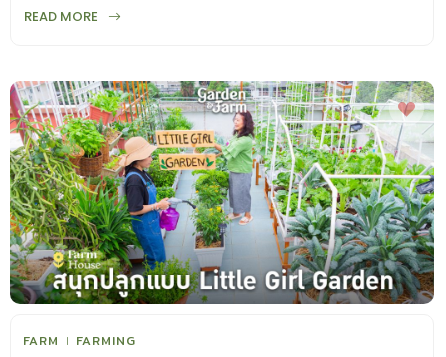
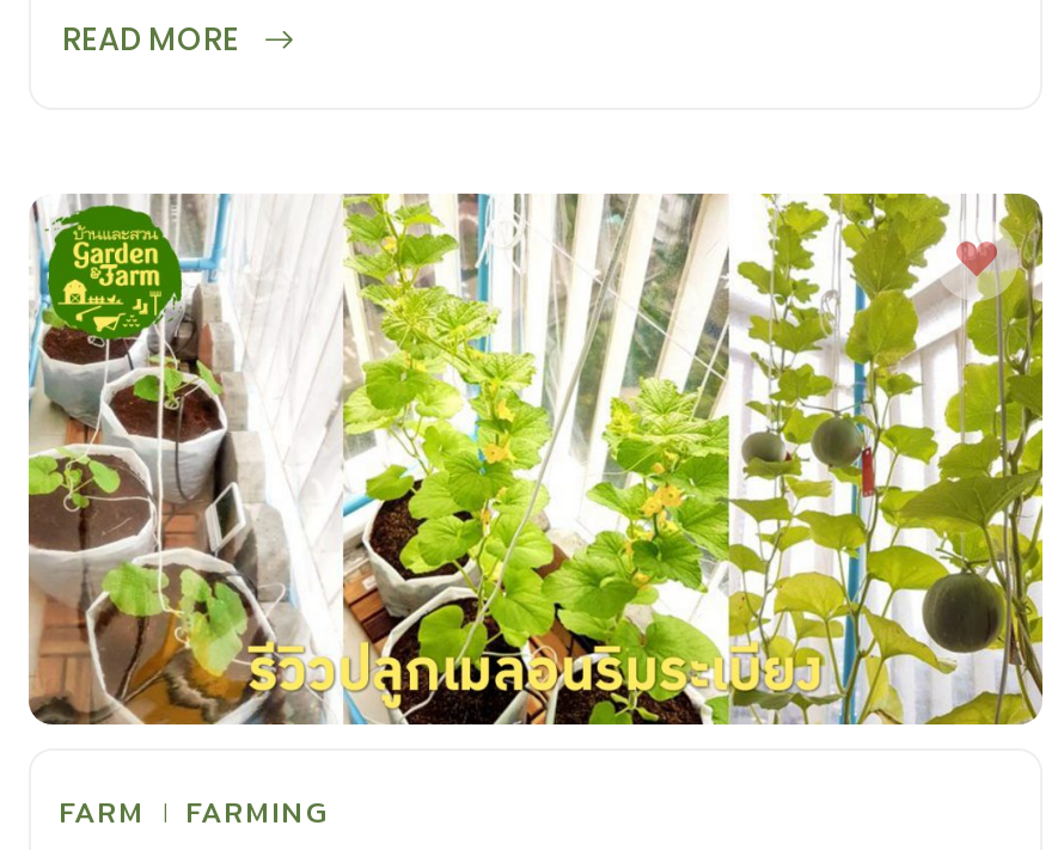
- [image]
+ [image]
